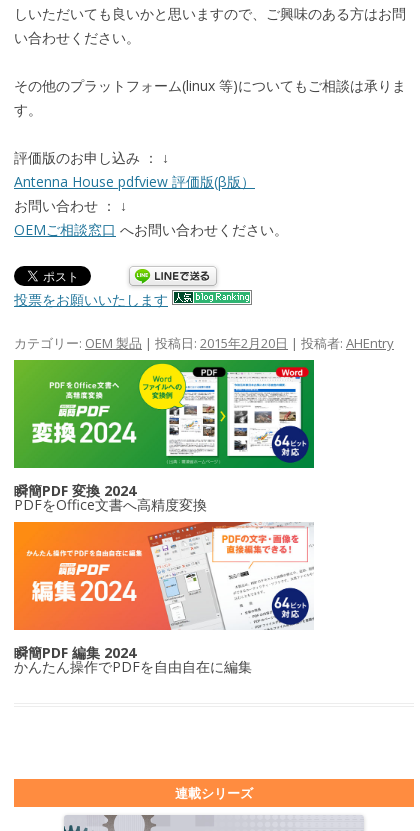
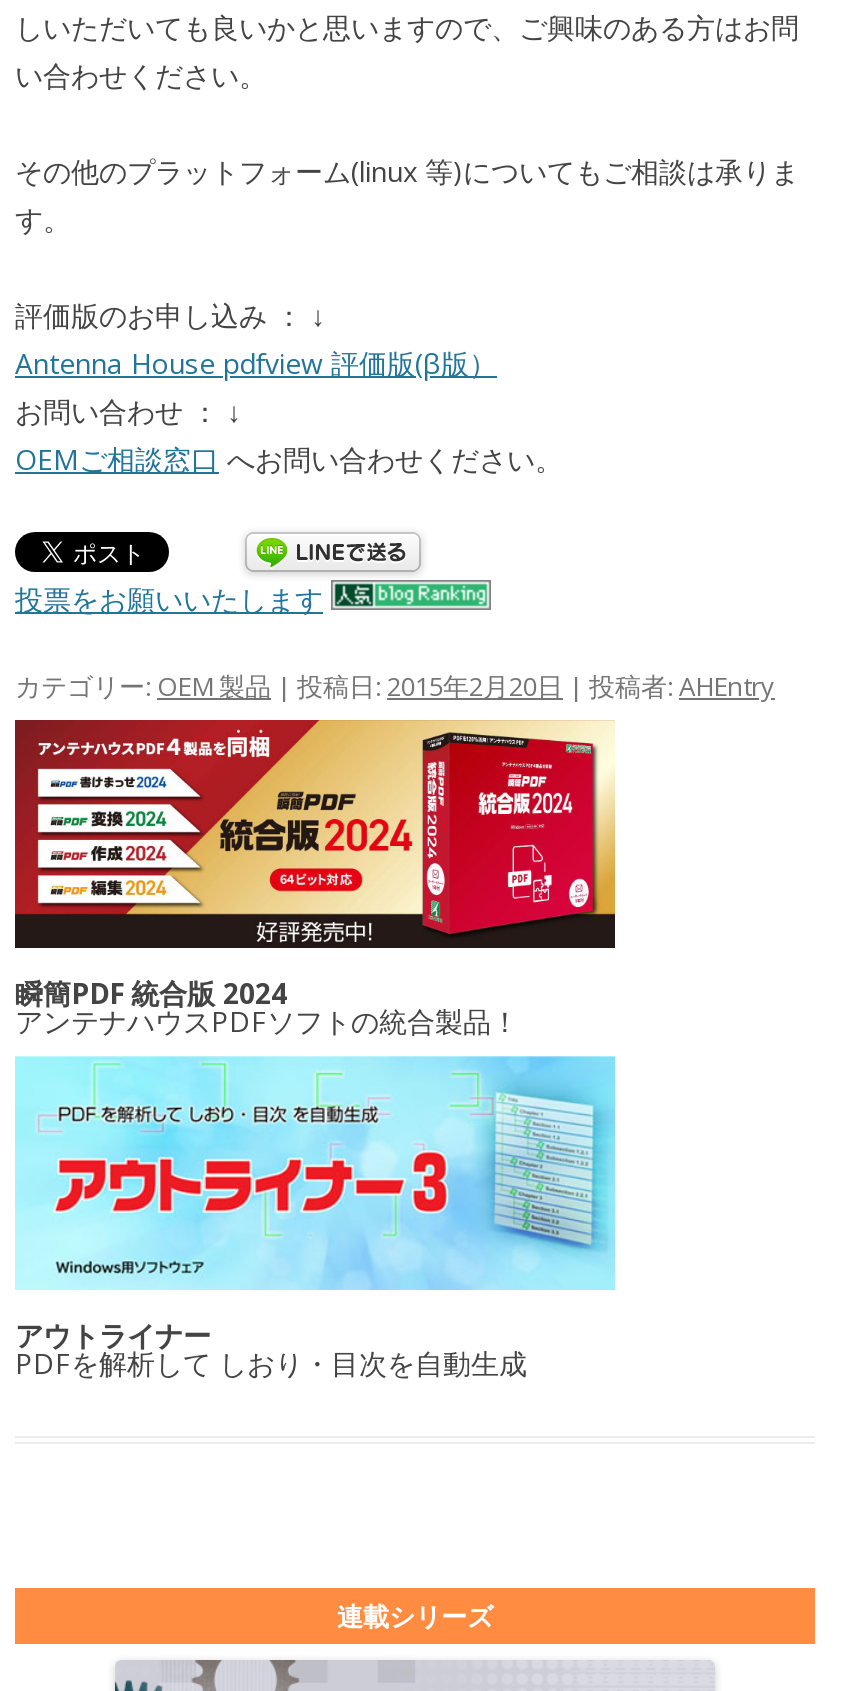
- [image]
- 瞬簡PDF 変換 2024
- PDFをOffice文書へ高精度変換
+ [image]
+ 瞬簡PDF 統合版 2024
+ アンテナハウスPDFソフトの統合製品！

- [image]
- 瞬簡PDF 編集 2024
- かんたん操作でPDFを自由自在に編集
+ [image]
+ アウトライナー
+ PDFを解析して しおり・目次を自動生成
